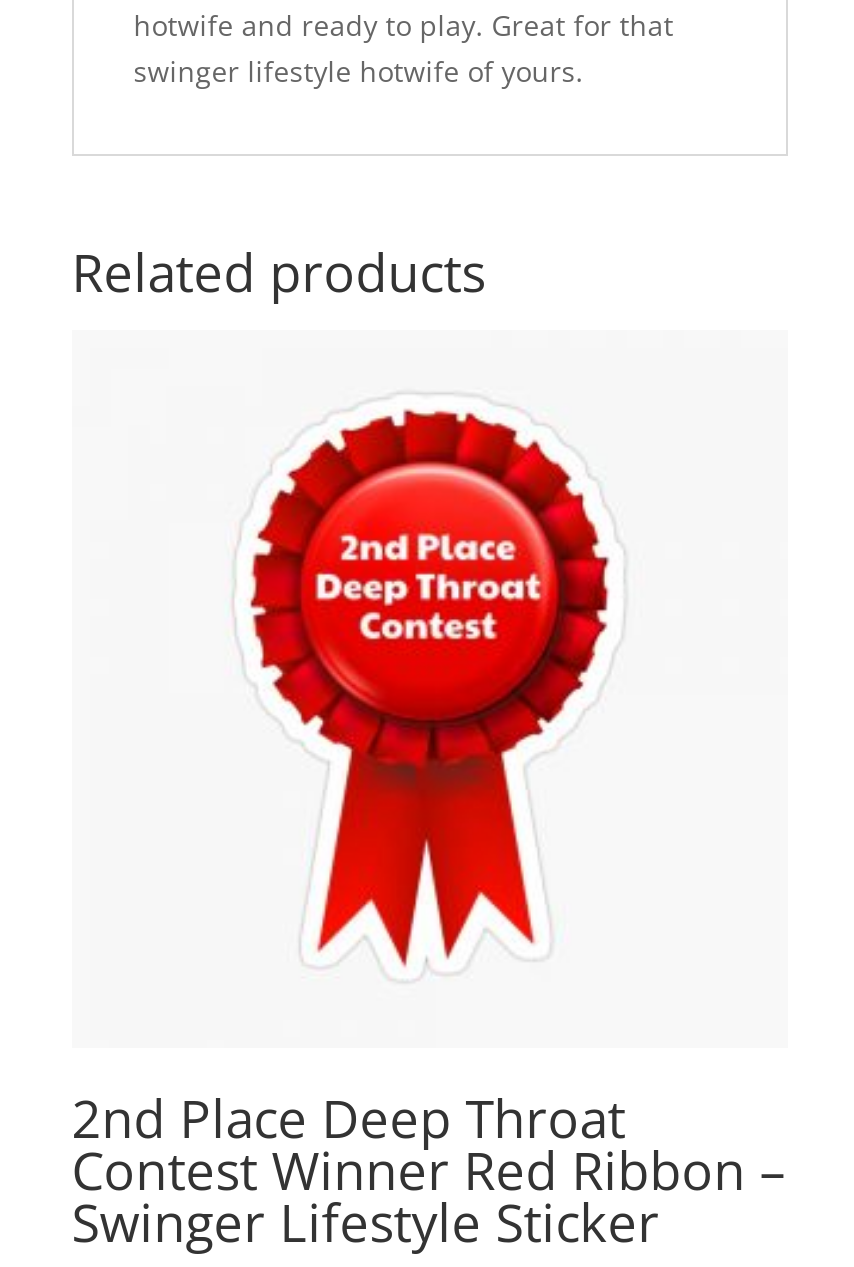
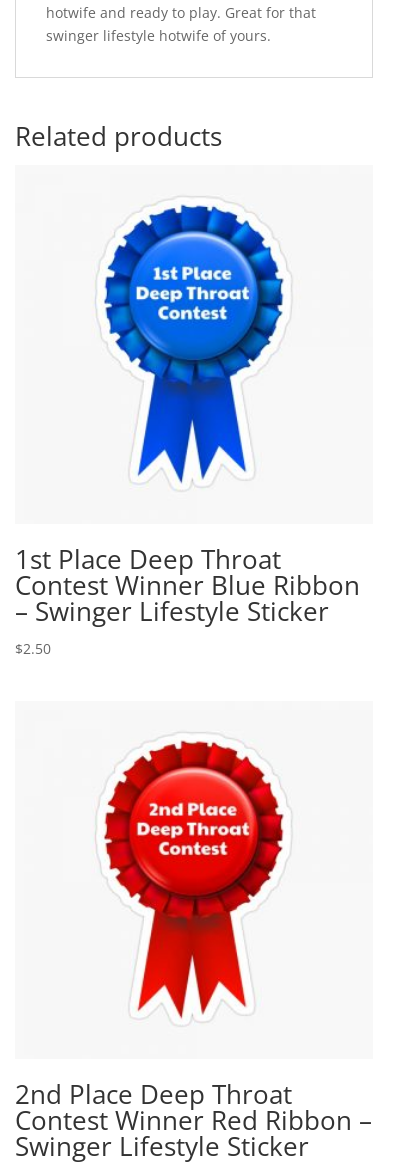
+ 1st Place Deep Throat
+ Contest Winner Blue Ribbon
+ – Swinger Lifestyle Sticker
+ $2.50

+ [image]
